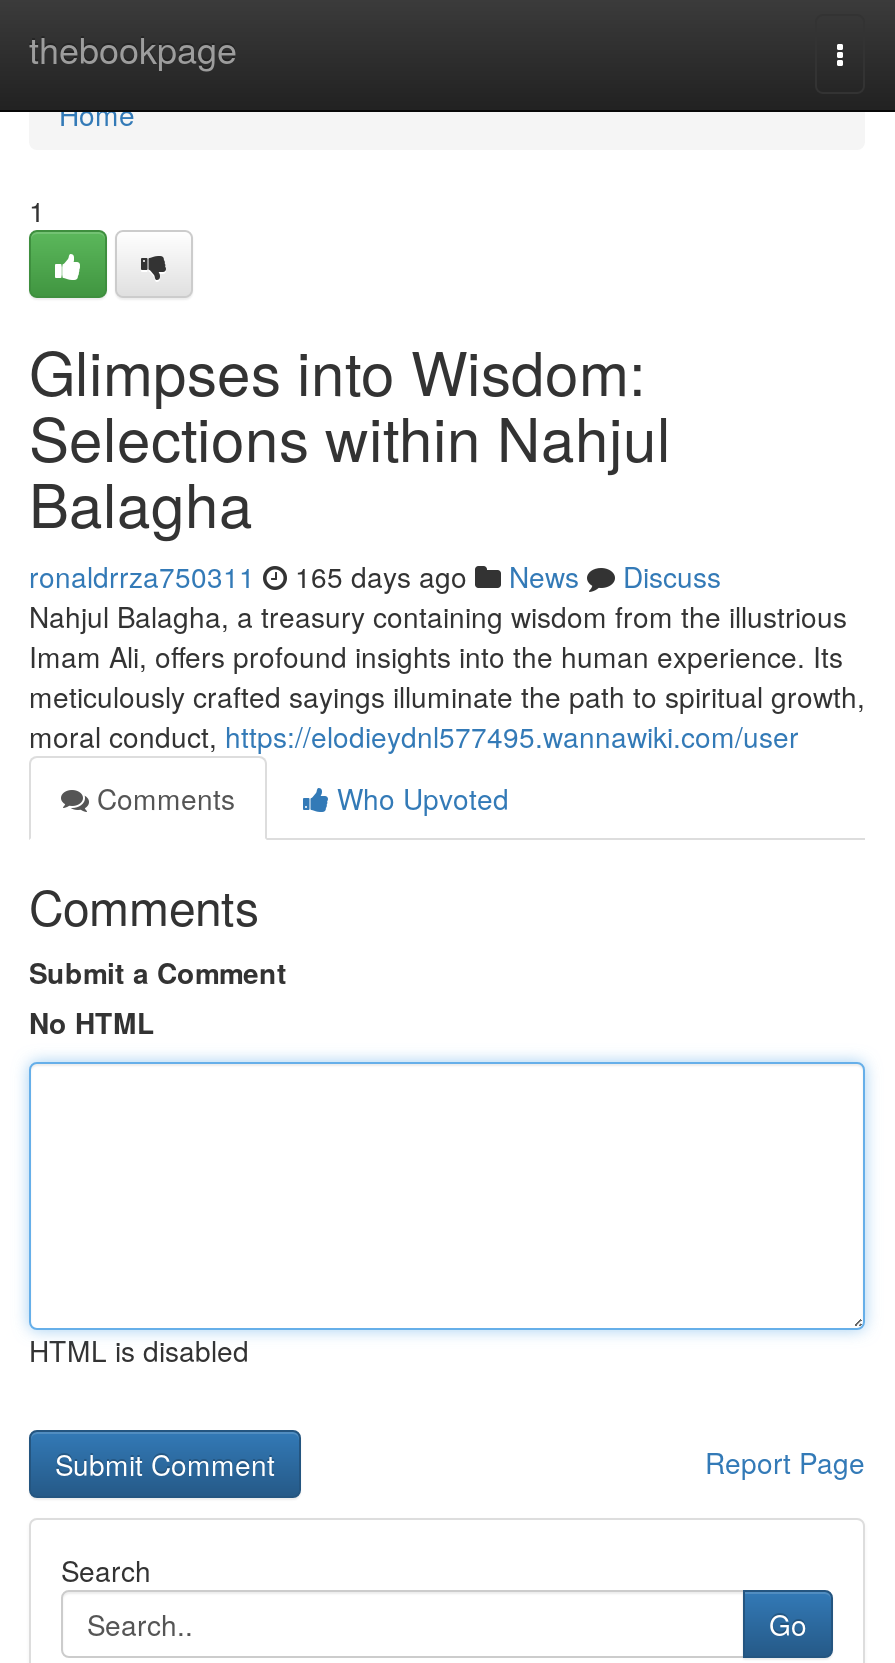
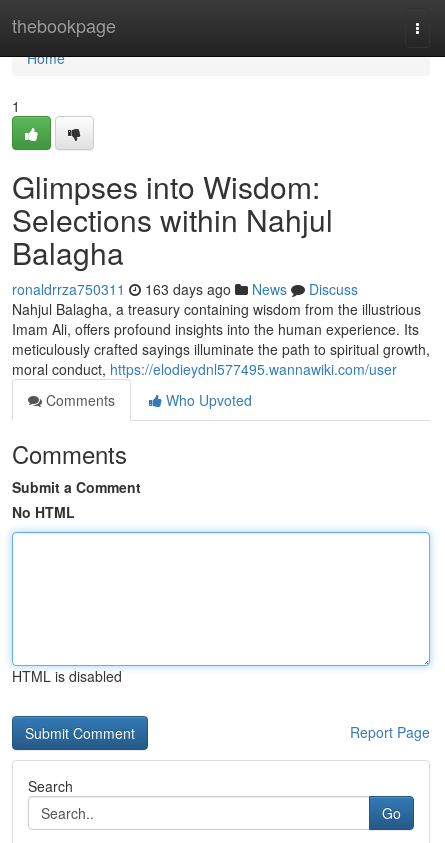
- ronaldrrza750311 165 days ago News Discuss
+ ronaldrrza750311 163 days ago News Discuss
